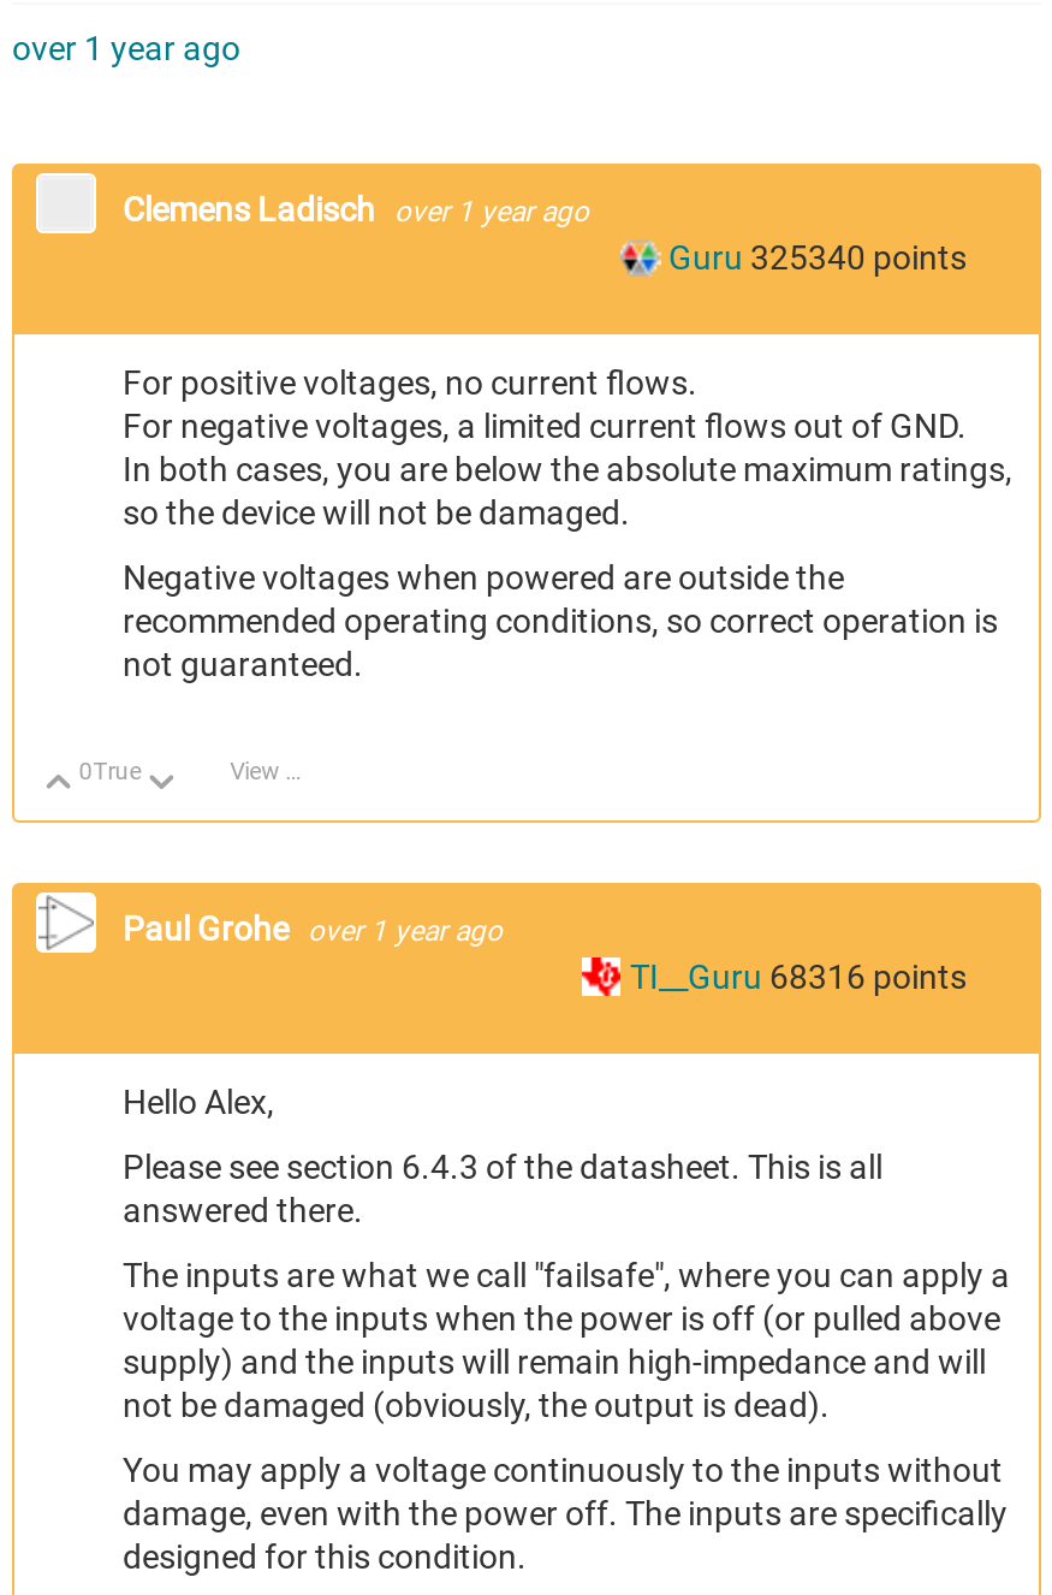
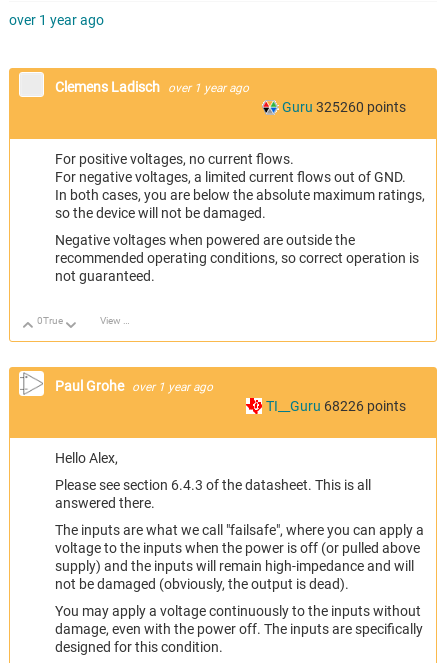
- Guru 325340 points
+ Guru 325260 points

- TI__Guru 68316 points
+ TI__Guru 68226 points
